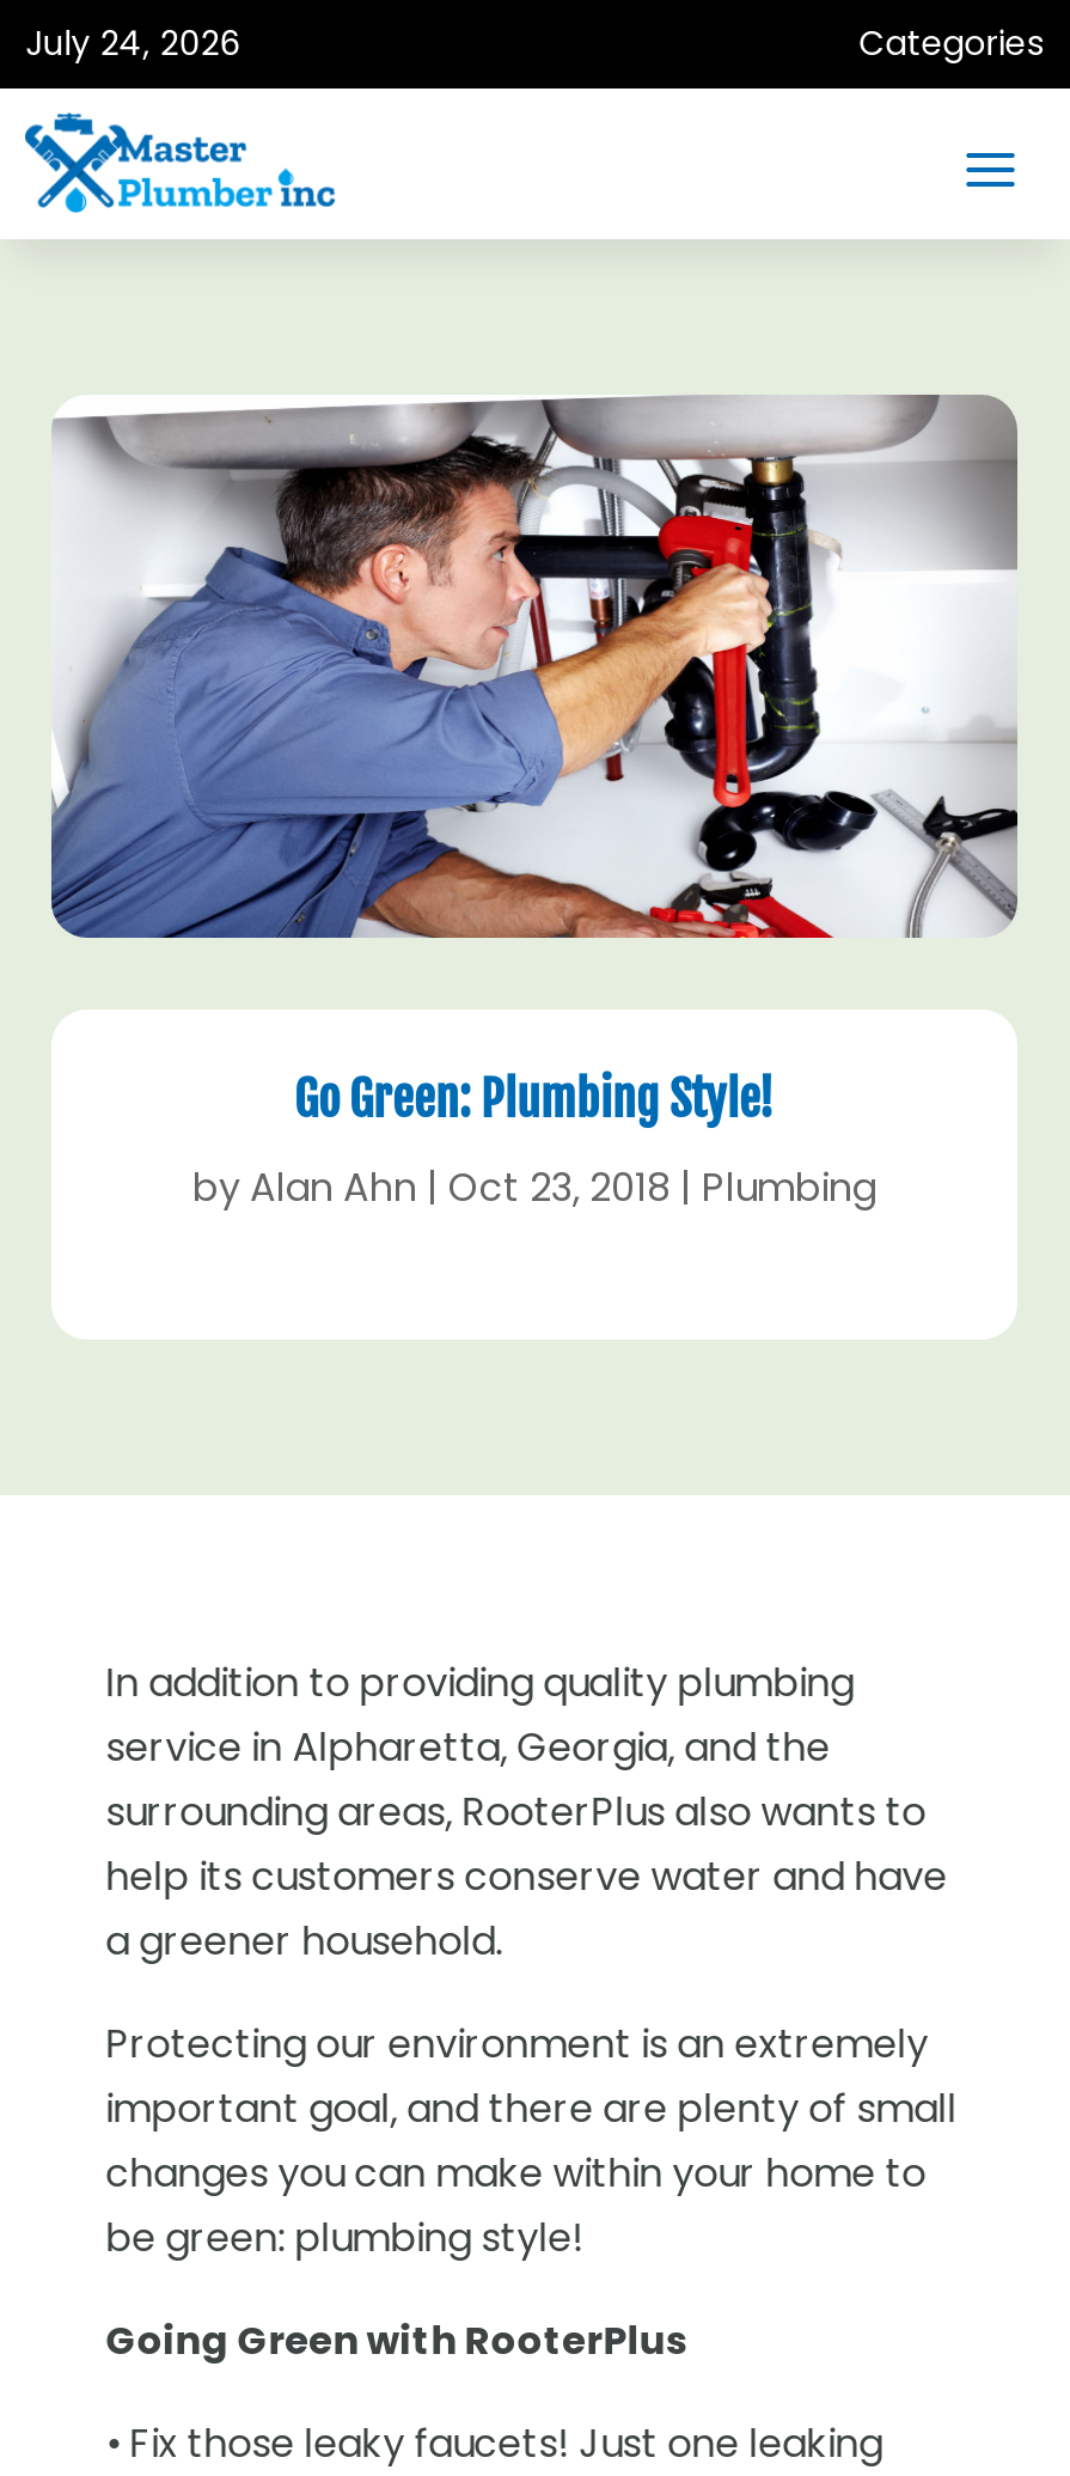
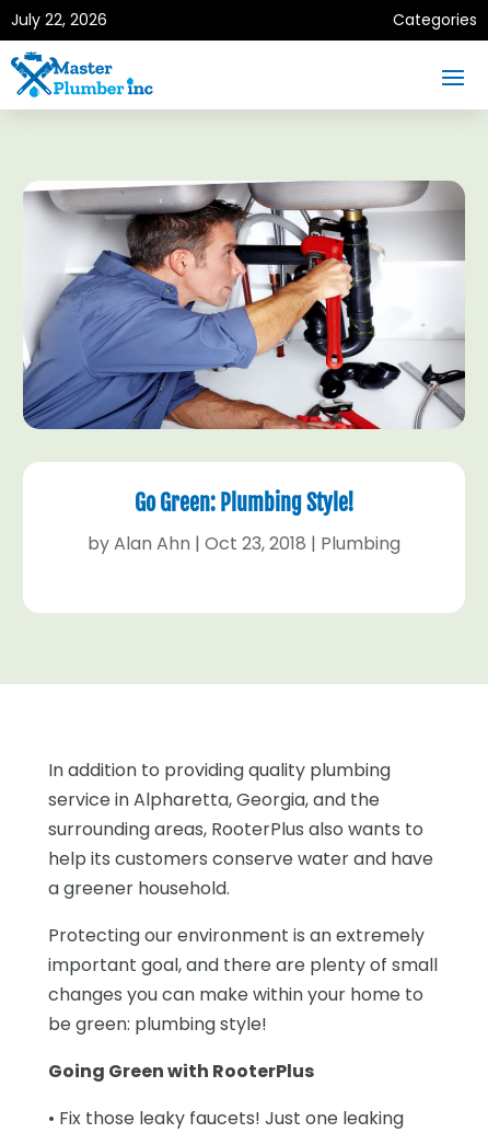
- July 24, 2026
+ July 22, 2026
